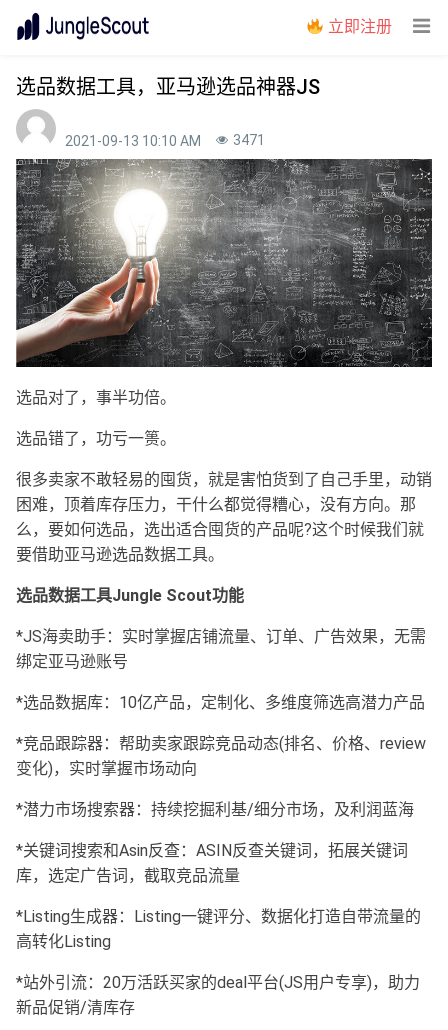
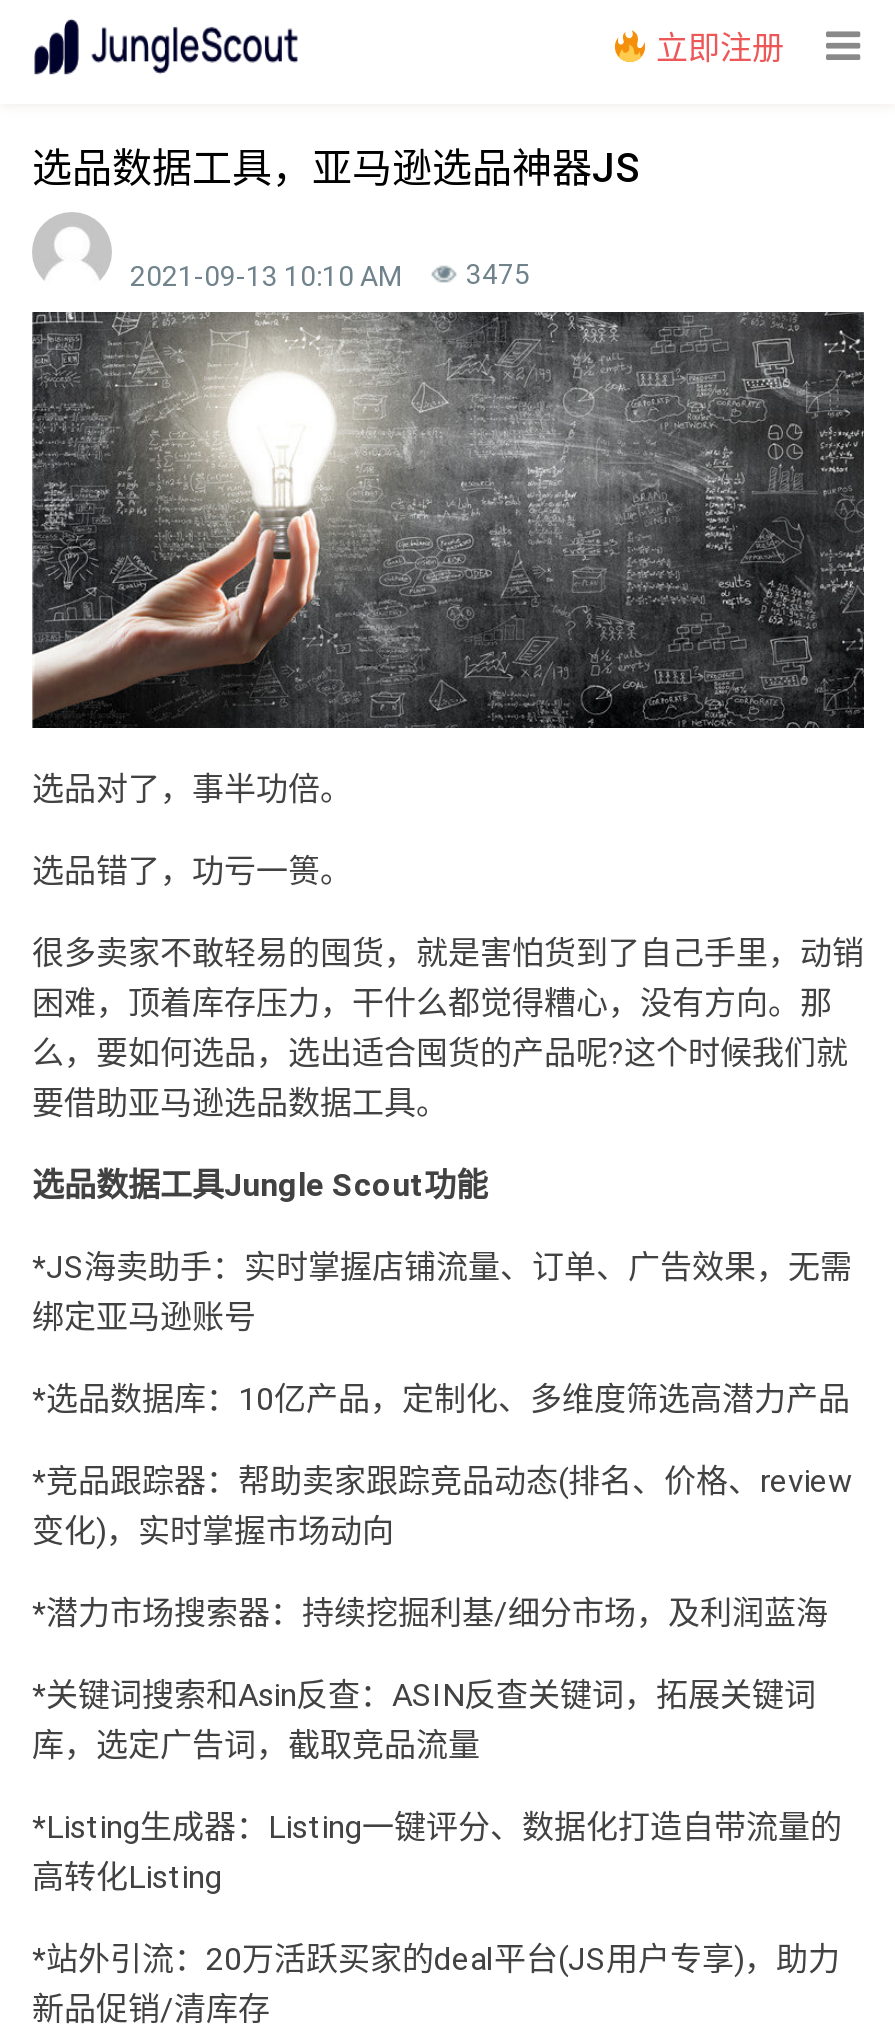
- 2021-09-13 10:10 AM 3471
+ 2021-09-13 10:10 AM 3475
